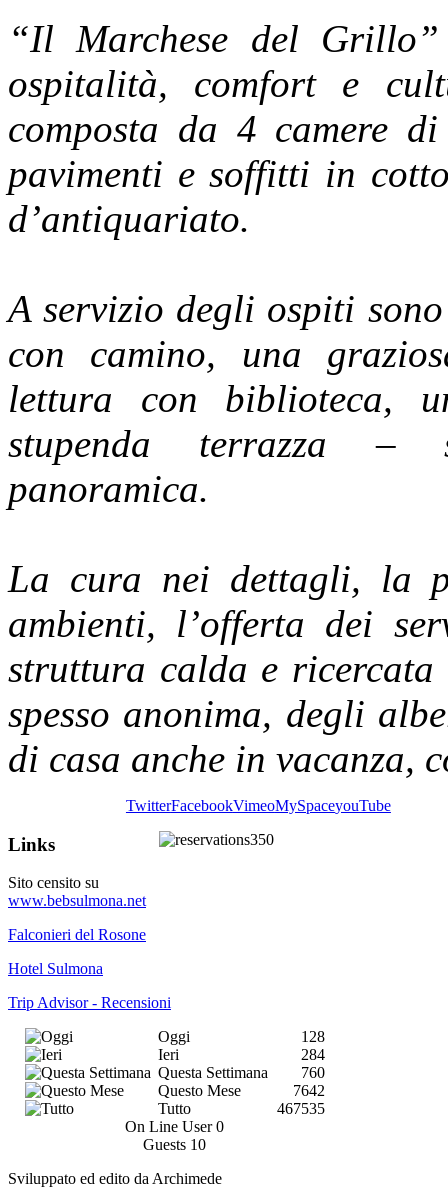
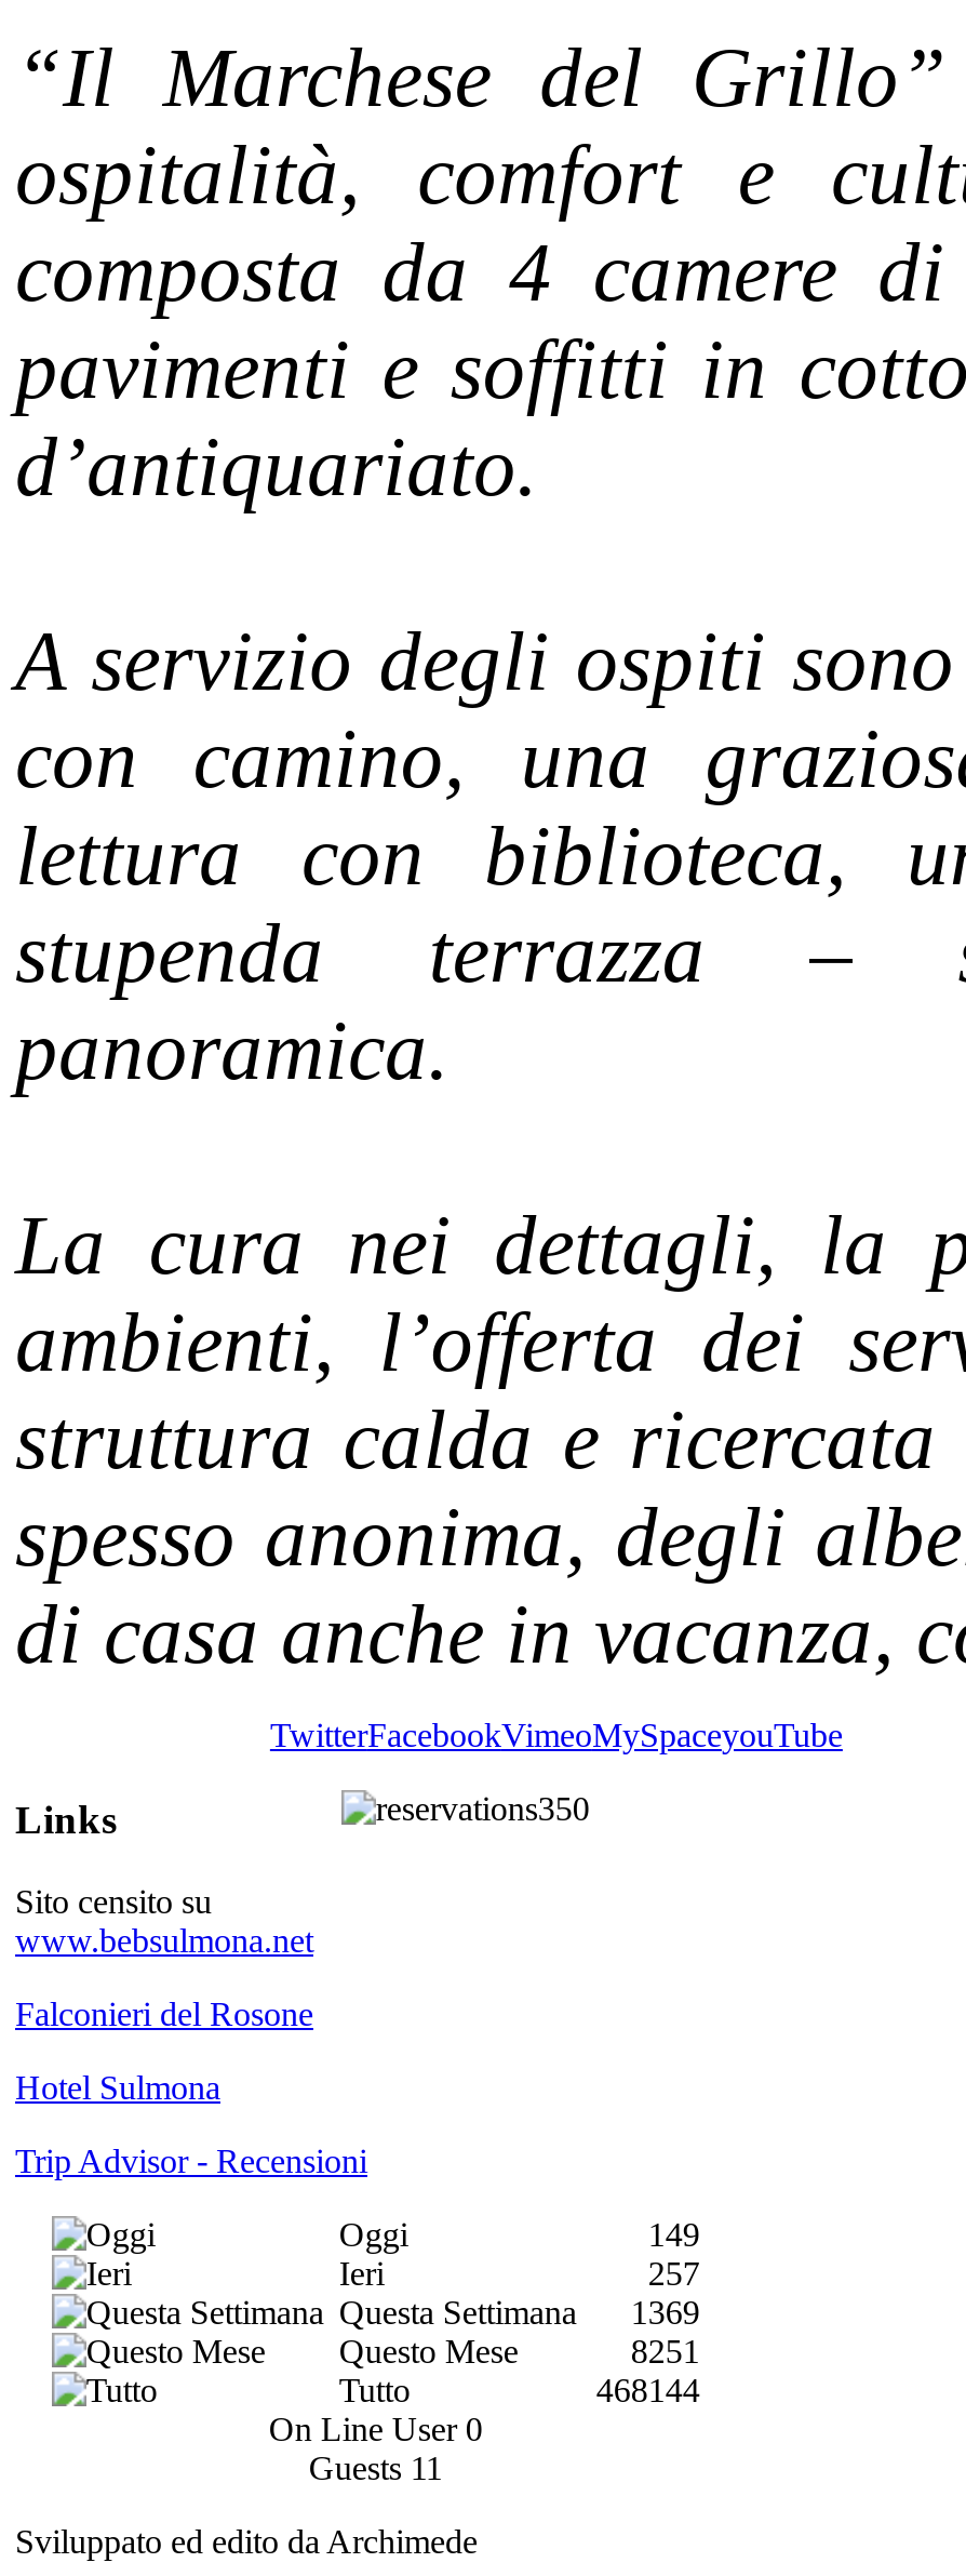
- 128
+ 149

- 284
+ 257

- Questa Settimana 760
+ Questa Settimana 1369

- 7642
+ 8251

- 467535
+ 468144

- Guests 10
+ Guests 11
